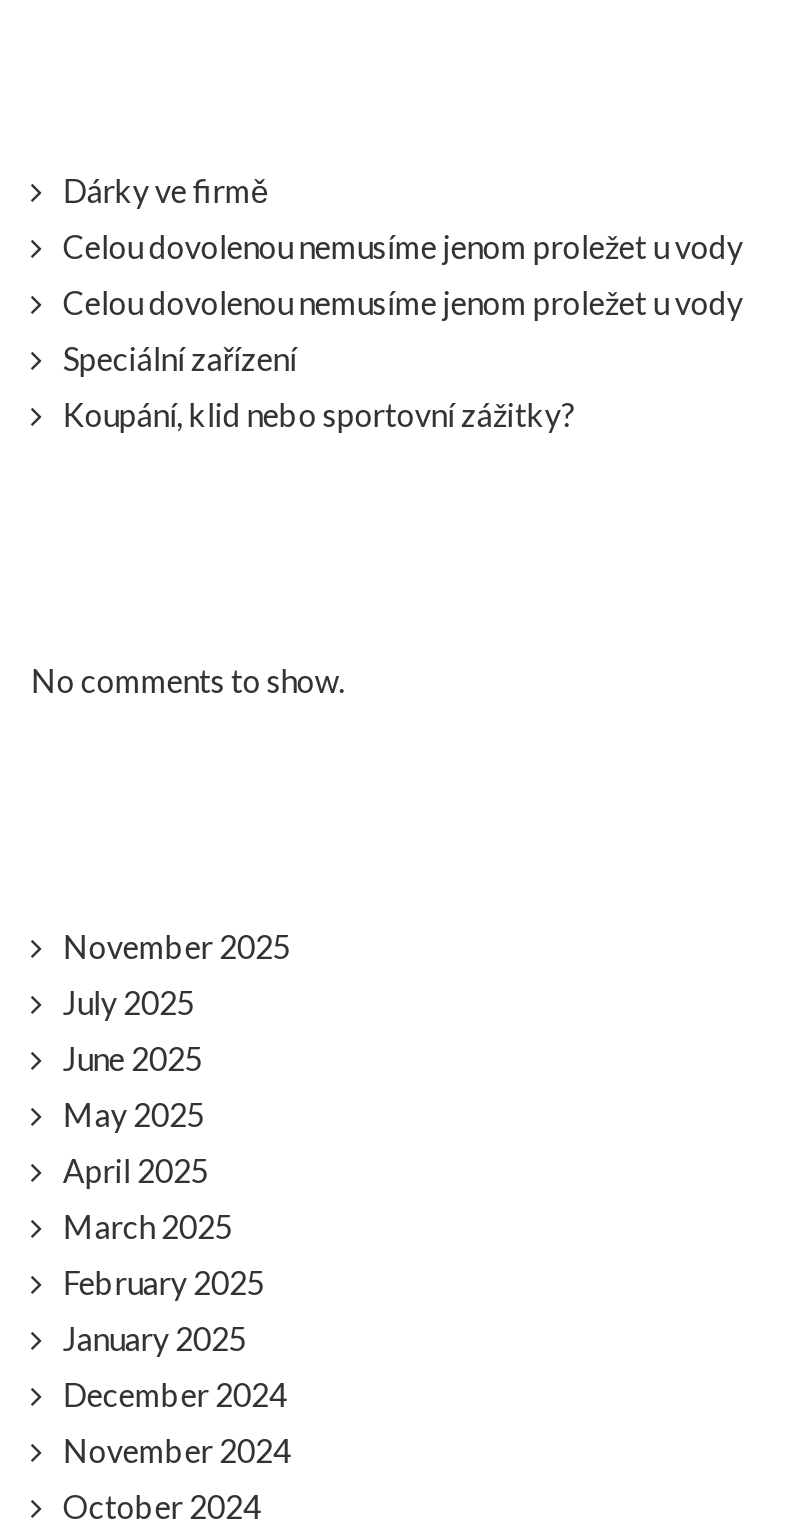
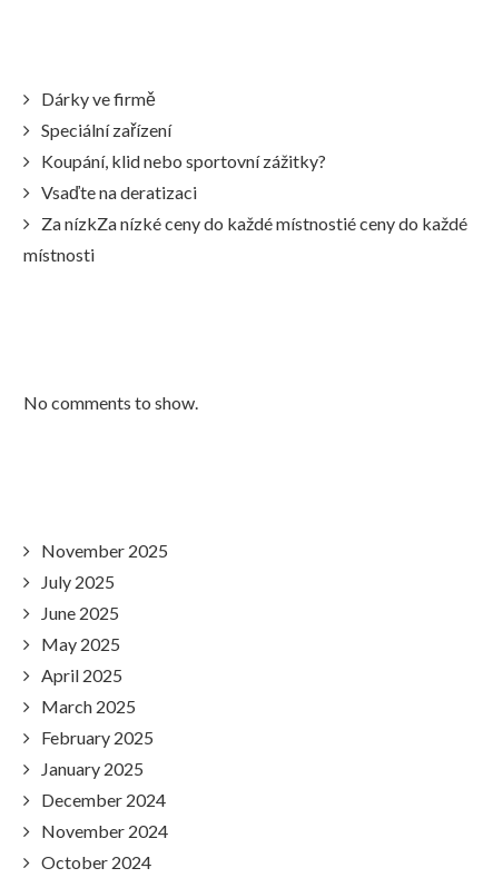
- Celou dovolenou nemusíme jenom proležet u vody
- Celou dovolenou nemusíme jenom proležet u vody

moved up: Speciální zařízení | Koupání, klid nebo sportovní zážitky?

+ Vsaďte na deratizaci
+ Za nízkZa nízké ceny do každé místnostié ceny do každé
+ místnosti
